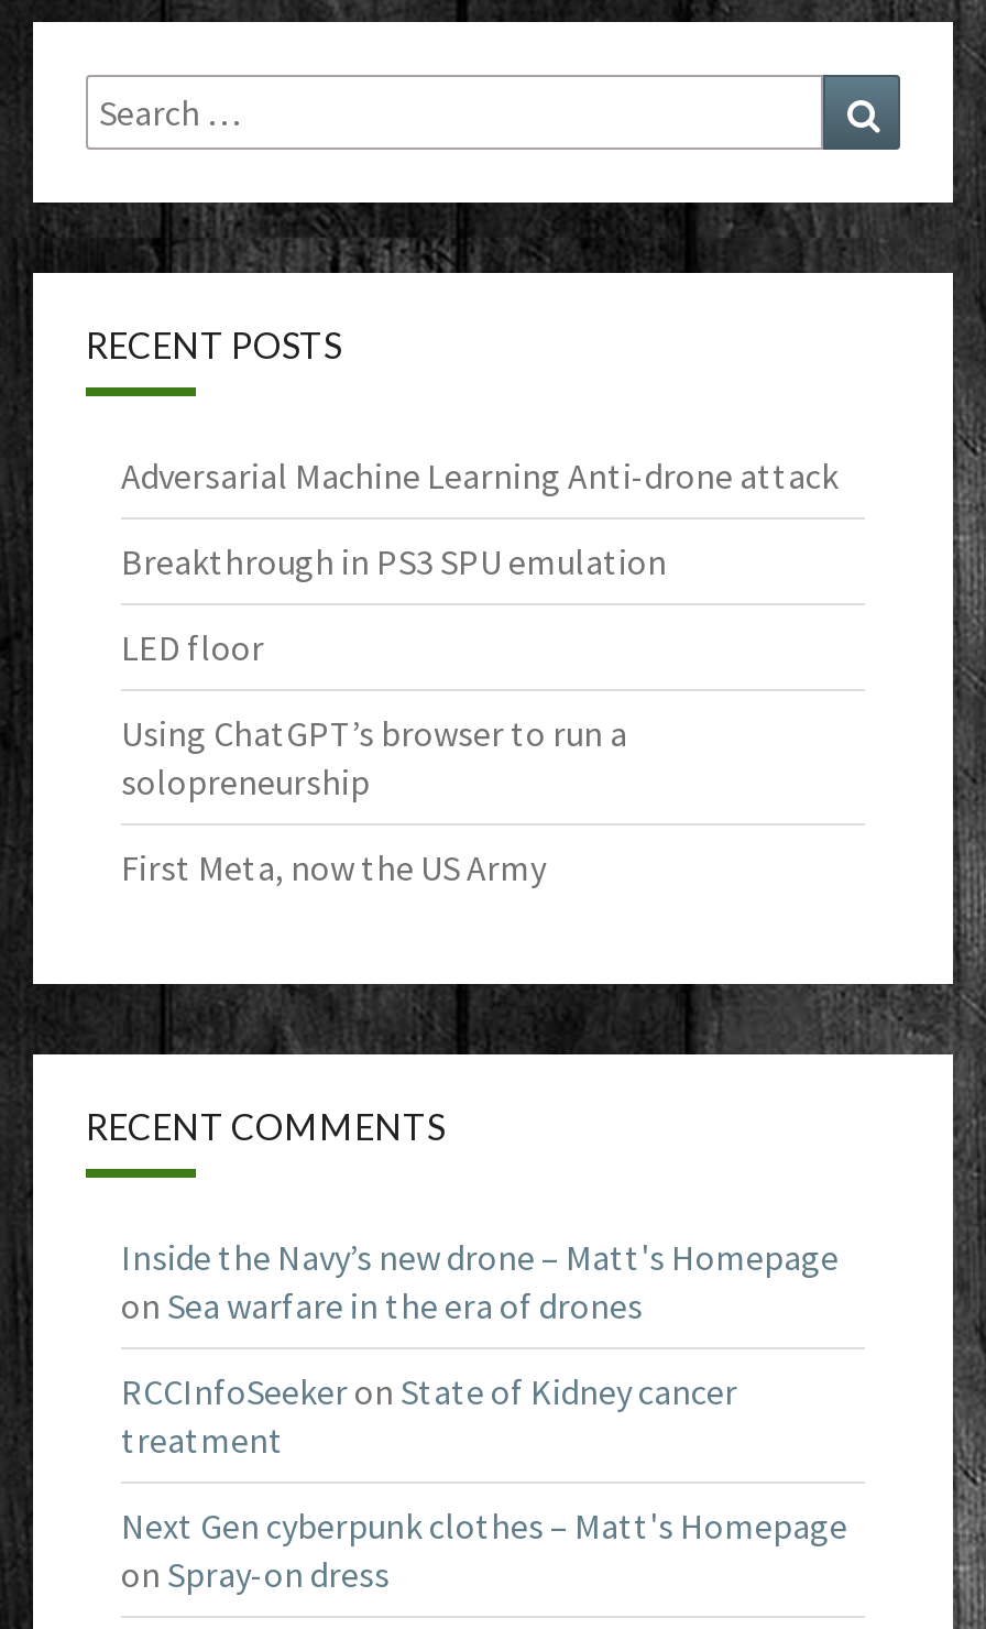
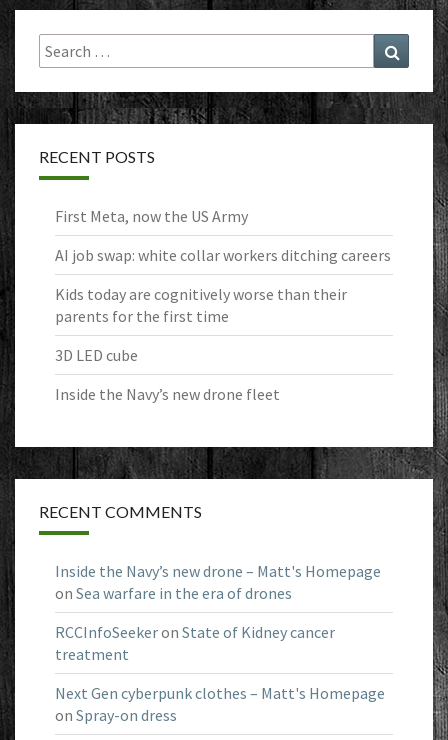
- Adversarial Machine Learning Anti-drone attack
- Breakthrough in PS3 SPU emulation
- LED floor
- Using ChatGPT’s browser to run a
- solopreneurship

moved up: First Meta, now the US Army

+ AI job swap: white collar workers ditching careers
+ Kids today are cognitively worse than their
+ parents for the first time
+ 3D LED cube
+ Inside the Navy’s new drone fleet
